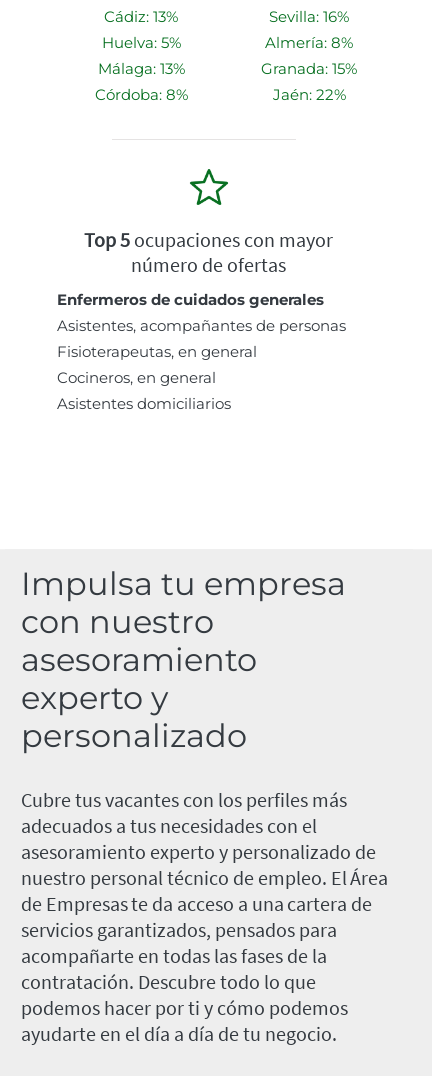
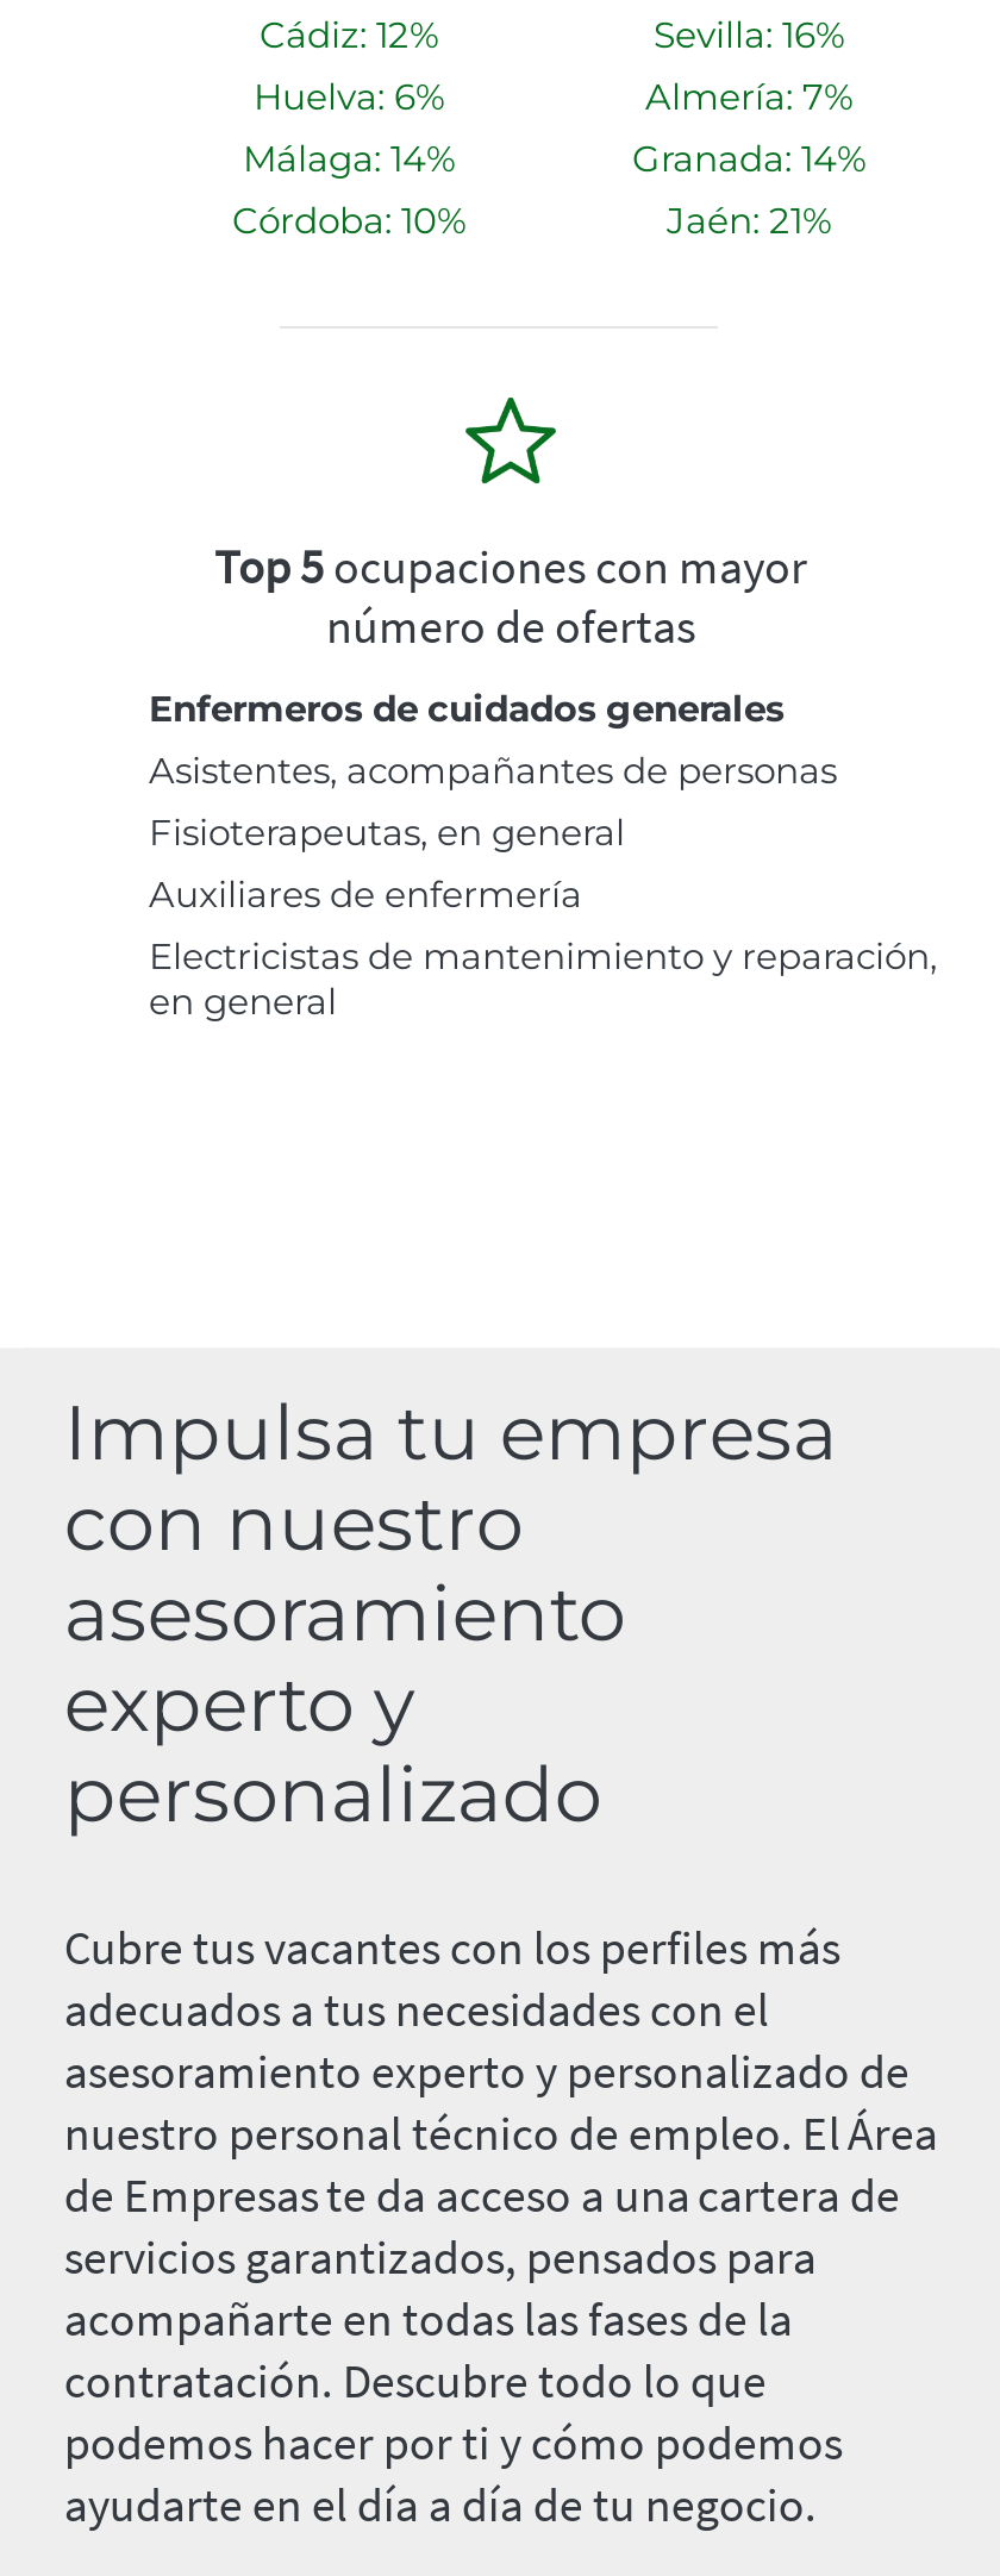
- Cádiz: 13%
+ Cádiz: 12%

- Huelva: 5%
+ Huelva: 6%

- Almería: 8%
+ Almería: 7%

- Málaga: 13%
+ Málaga: 14%

- Granada: 15%
+ Granada: 14%

- Córdoba: 8%
+ Córdoba: 10%

- Jaén: 22%
+ Jaén: 21%

- Cocineros, en general
- Asistentes domiciliarios
+ Auxiliares de enfermería
+ Electricistas de mantenimiento y reparación,
+ en general
